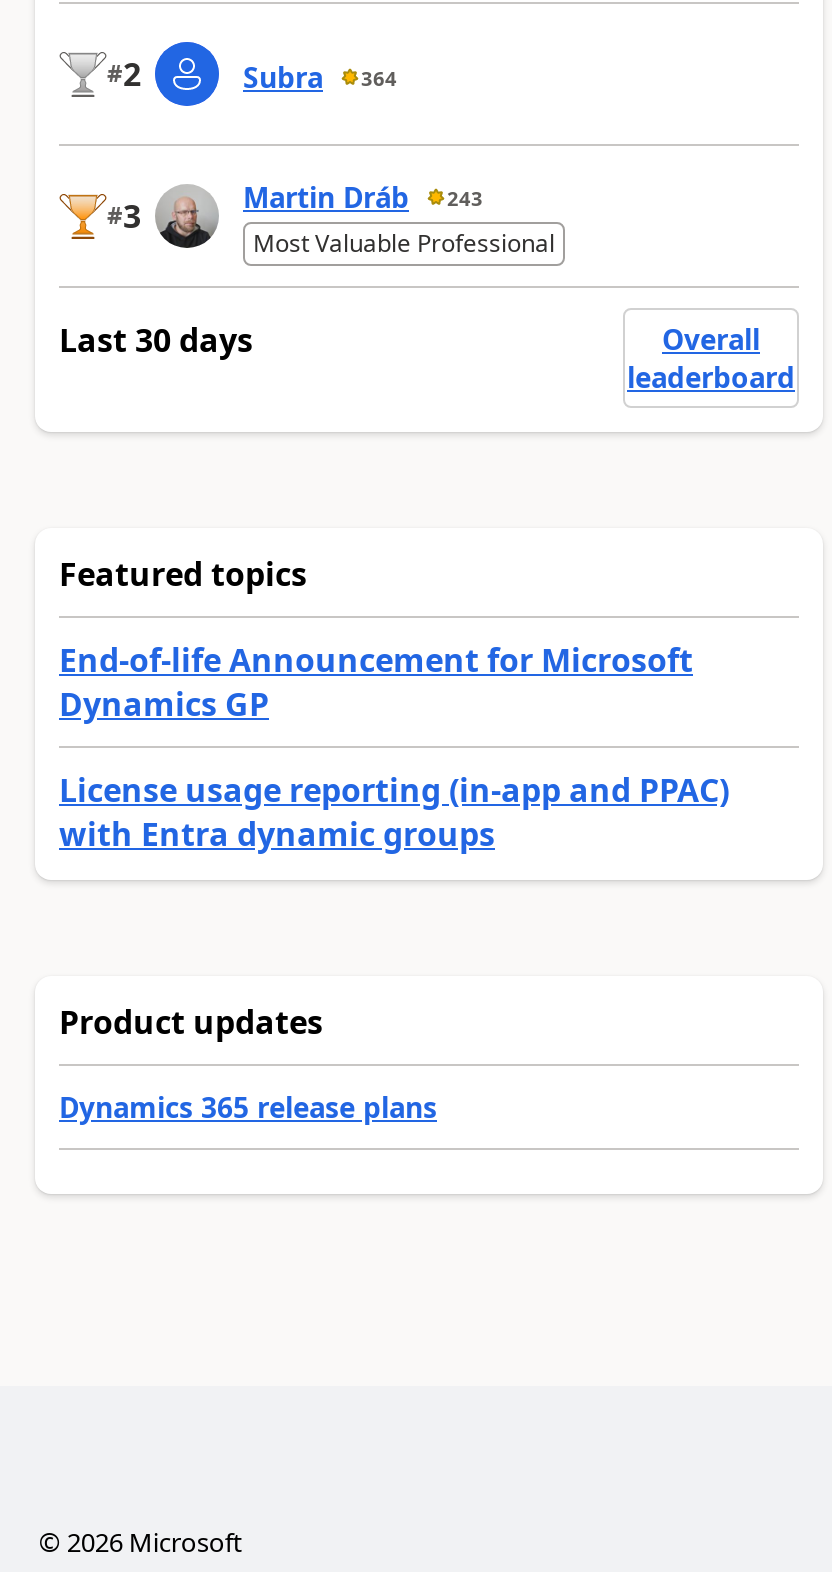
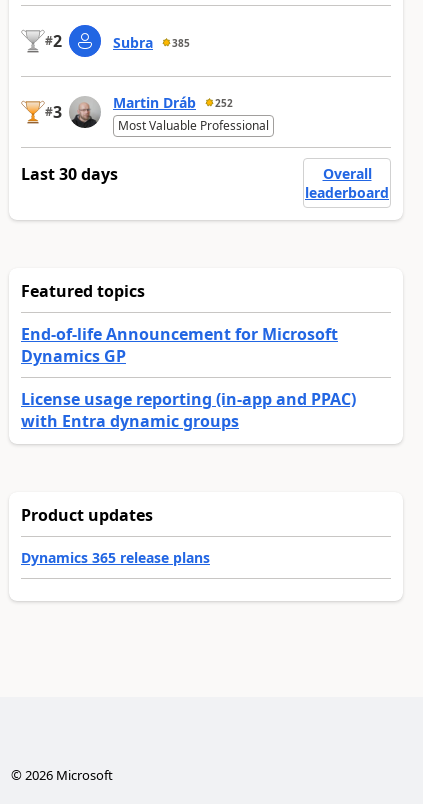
- Subra 364
+ Subra 385

- Martin Dráb 243
+ Martin Dráb 252
